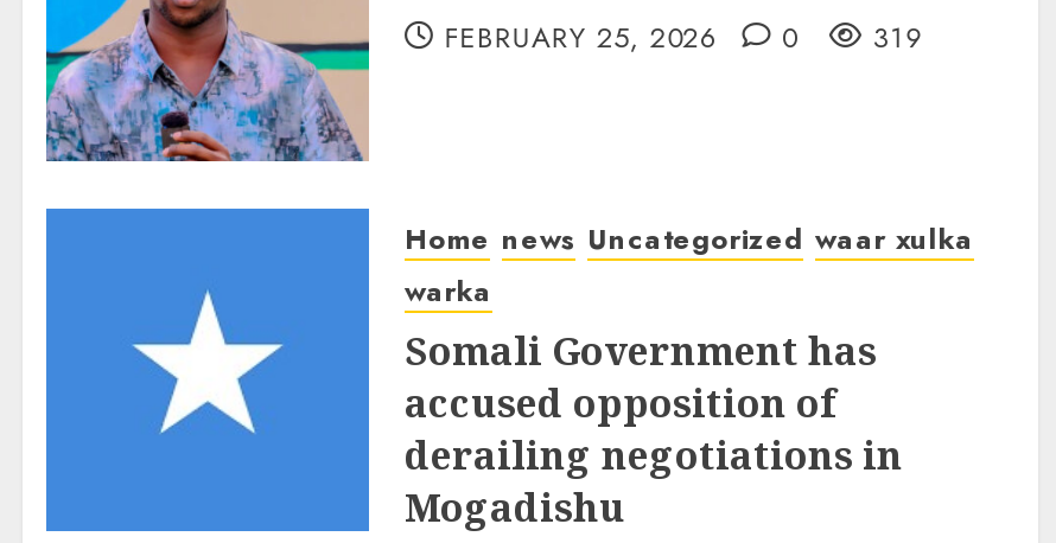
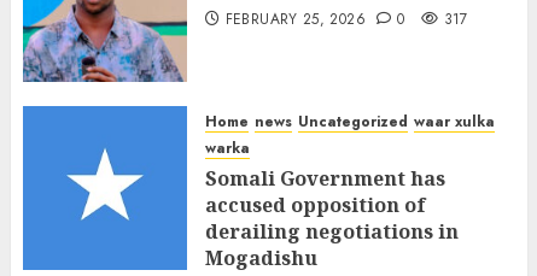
- FEBRUARY 25, 2026 0 319
+ FEBRUARY 25, 2026 0 317
